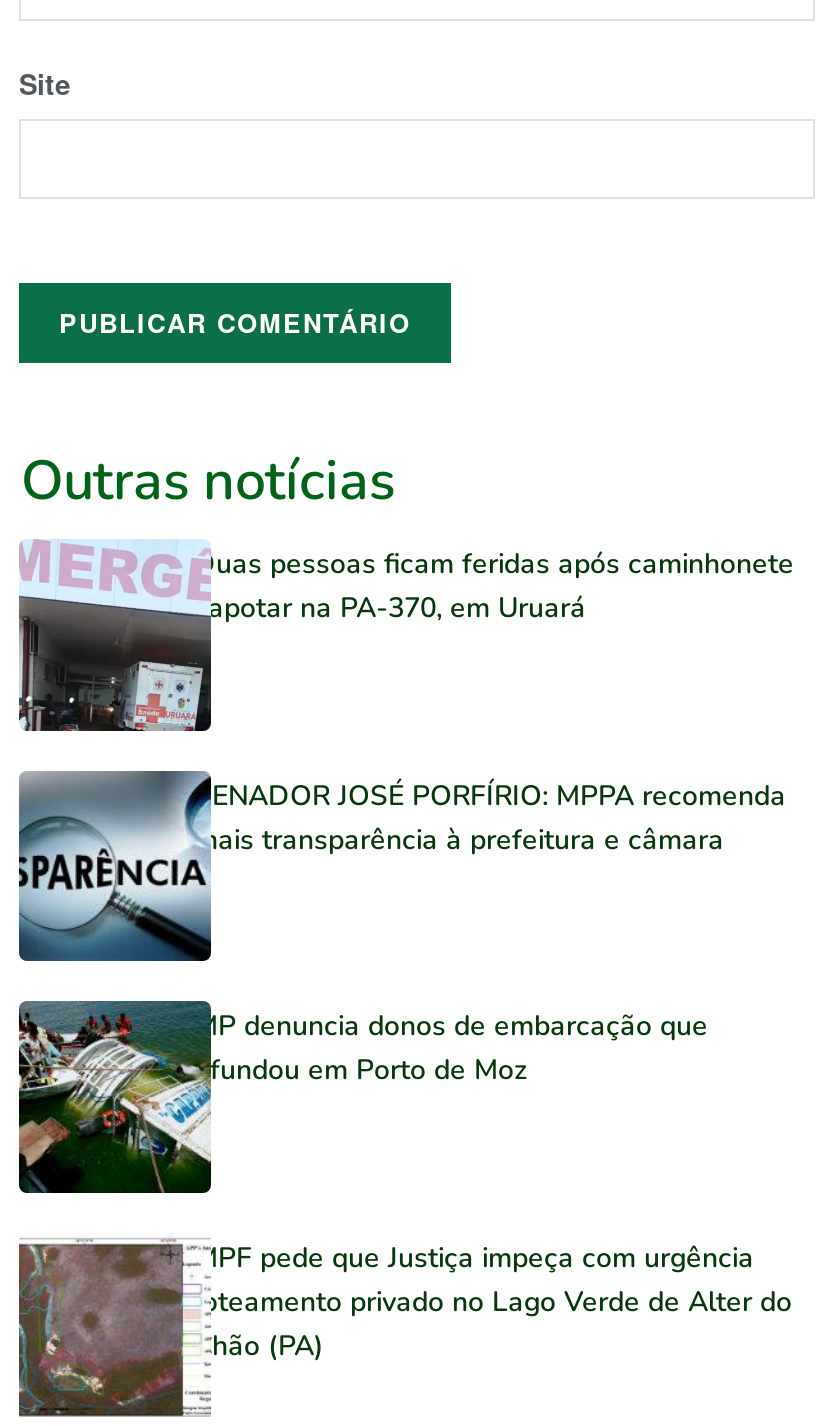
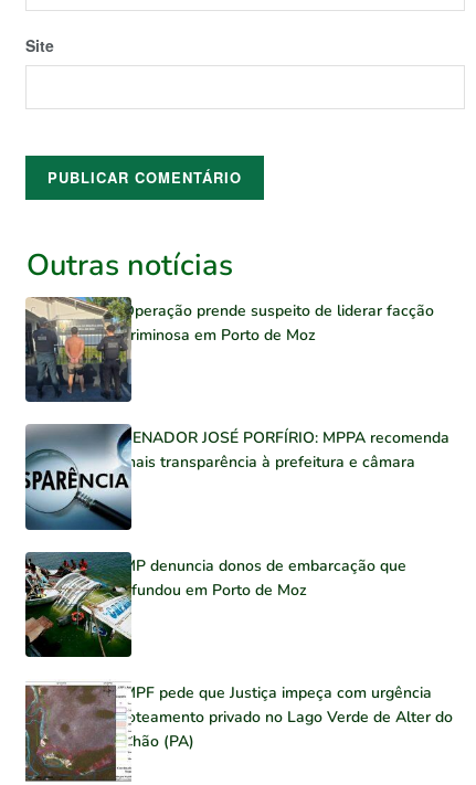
- [image]
- Duas pessoas ficam feridas após caminhonete
- capotar na PA-370, em Uruará
+ [image]
+ Operação prende suspeito de liderar facção
+ criminosa em Porto de Moz
